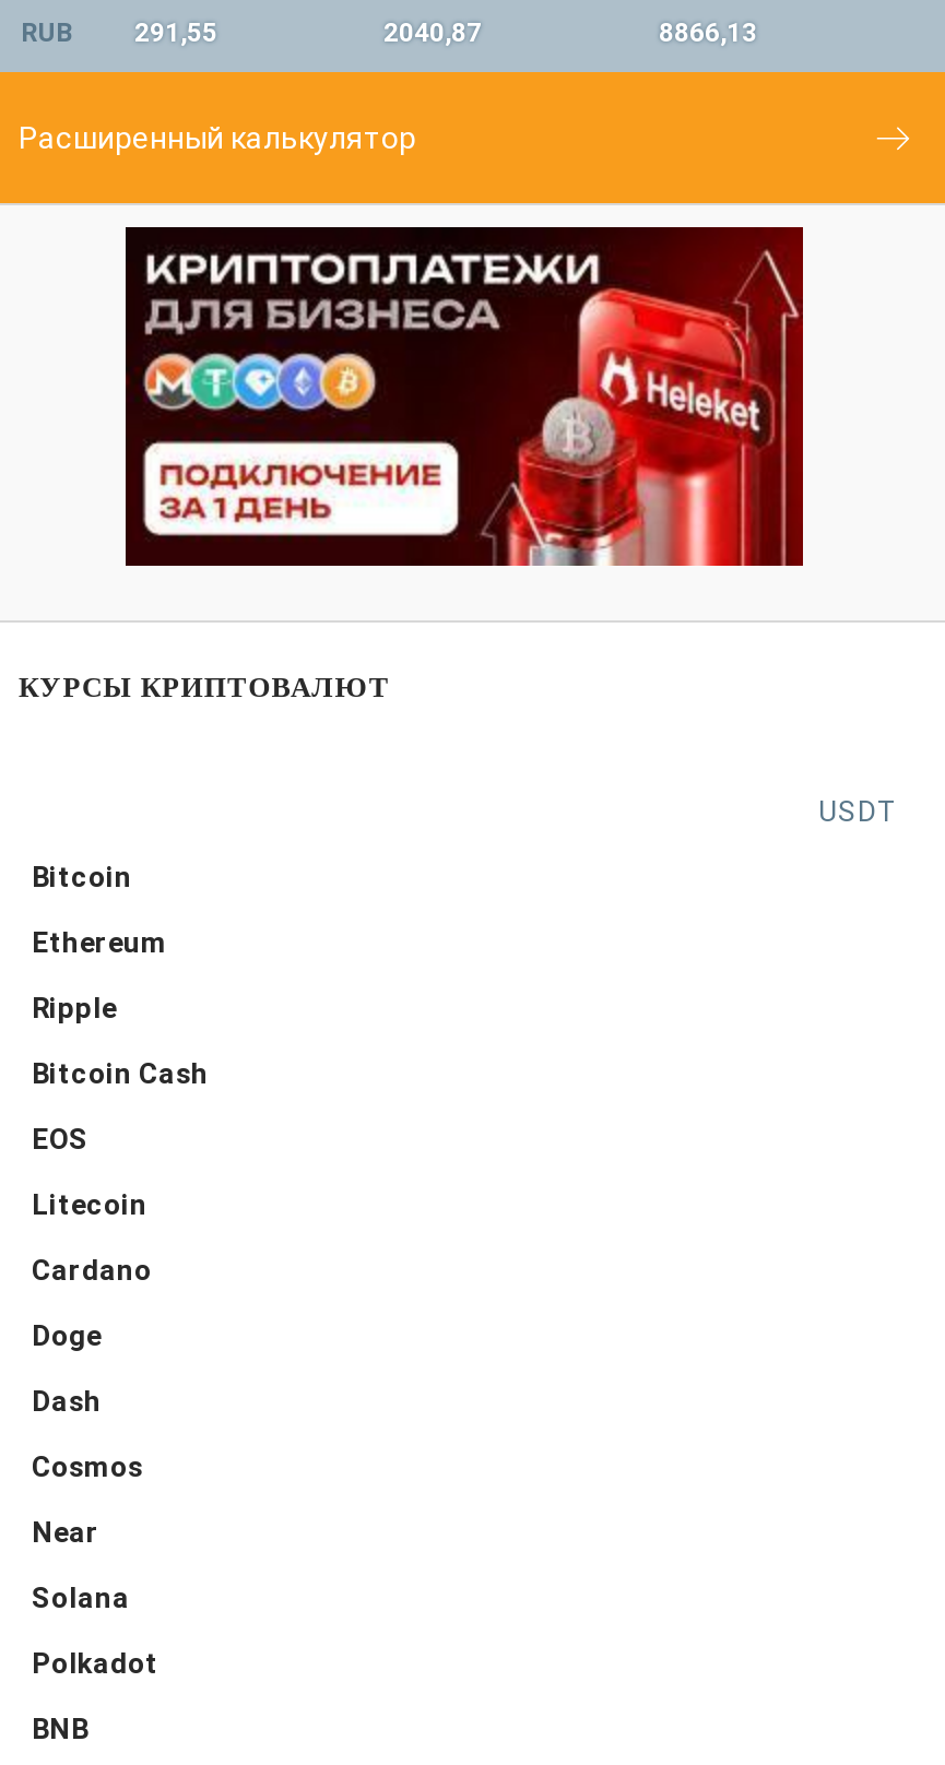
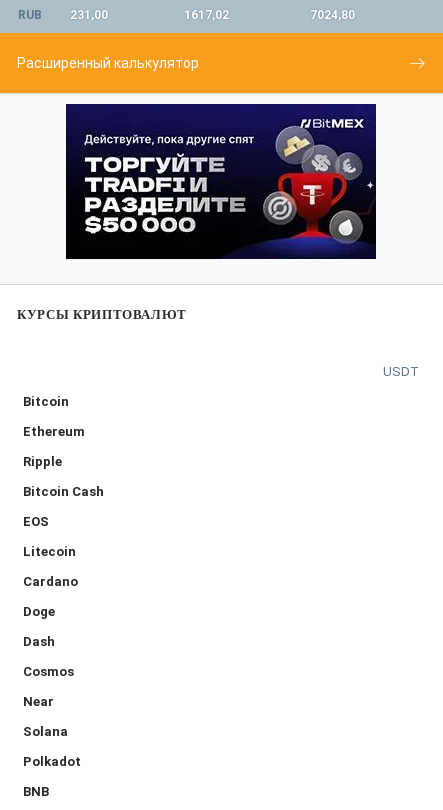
- RUB 291,55
+ RUB 231,00

- 2040,87
+ 1617,02

- 8866,13
+ 7024,80

- [image]
+ [image]
